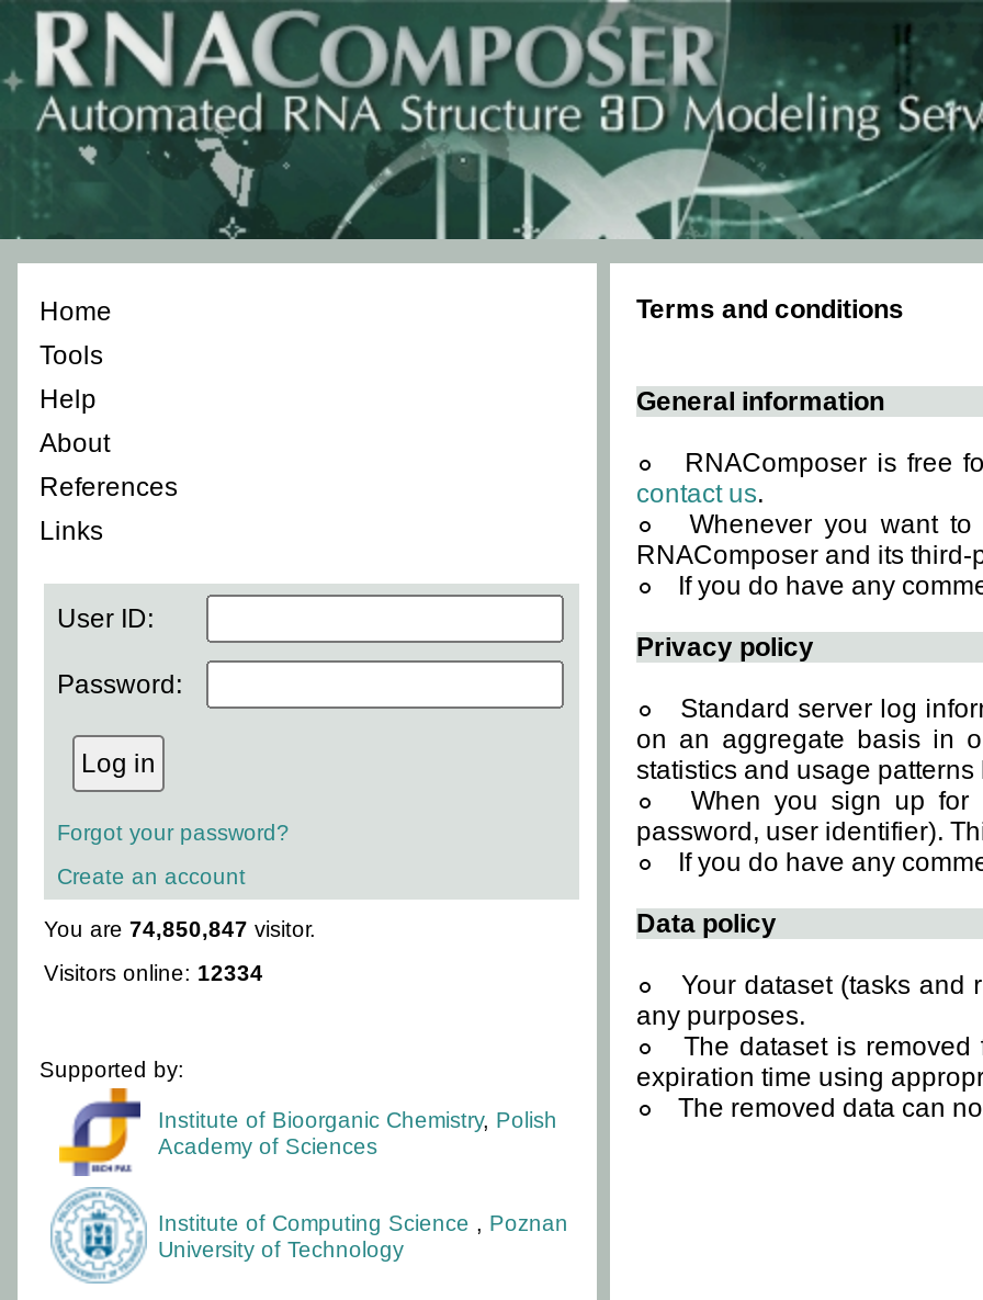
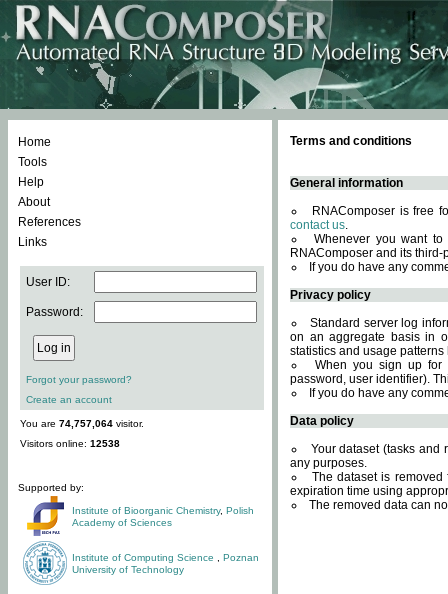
- You are 74,850,847 visitor.
+ You are 74,757,064 visitor.

- Visitors online: 12334
+ Visitors online: 12538
